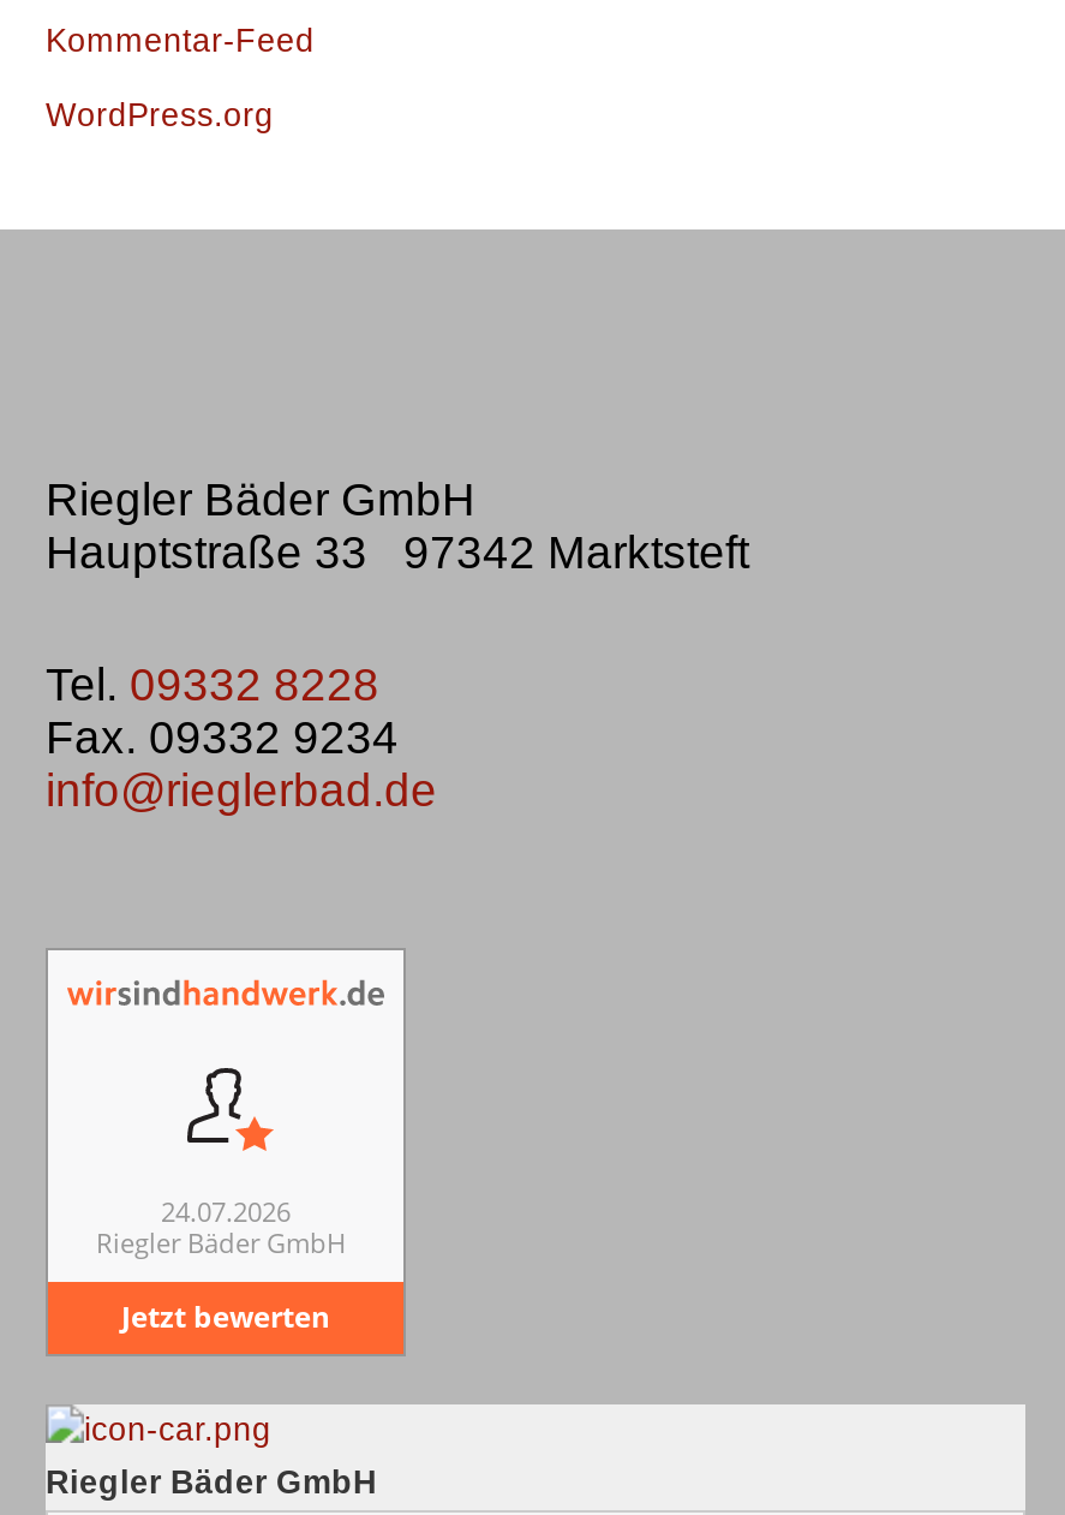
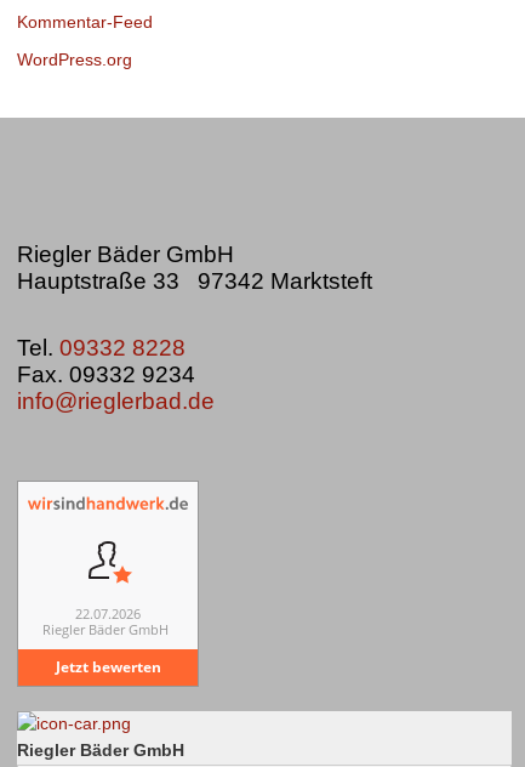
- 24.07.2026
+ 22.07.2026
